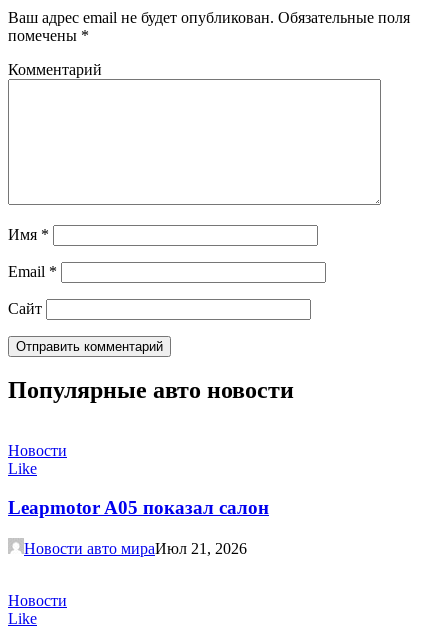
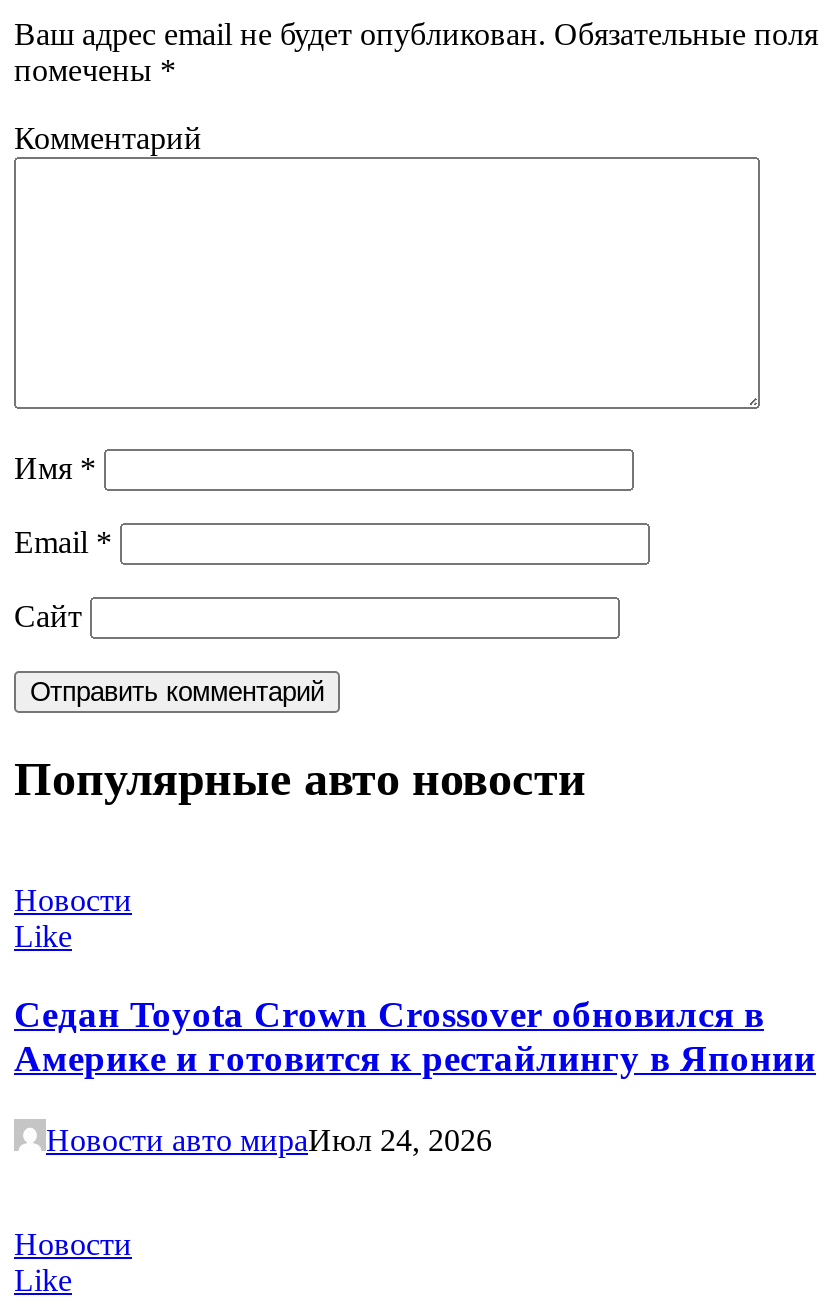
- Leapmotor A05 показал салон
+ Седан Toyota Crown Crossover обновился в
+ Америке и готовится к рестайлингу в Японии

- Новости авто мираИюл 21, 2026
+ Новости авто мираИюл 24, 2026
